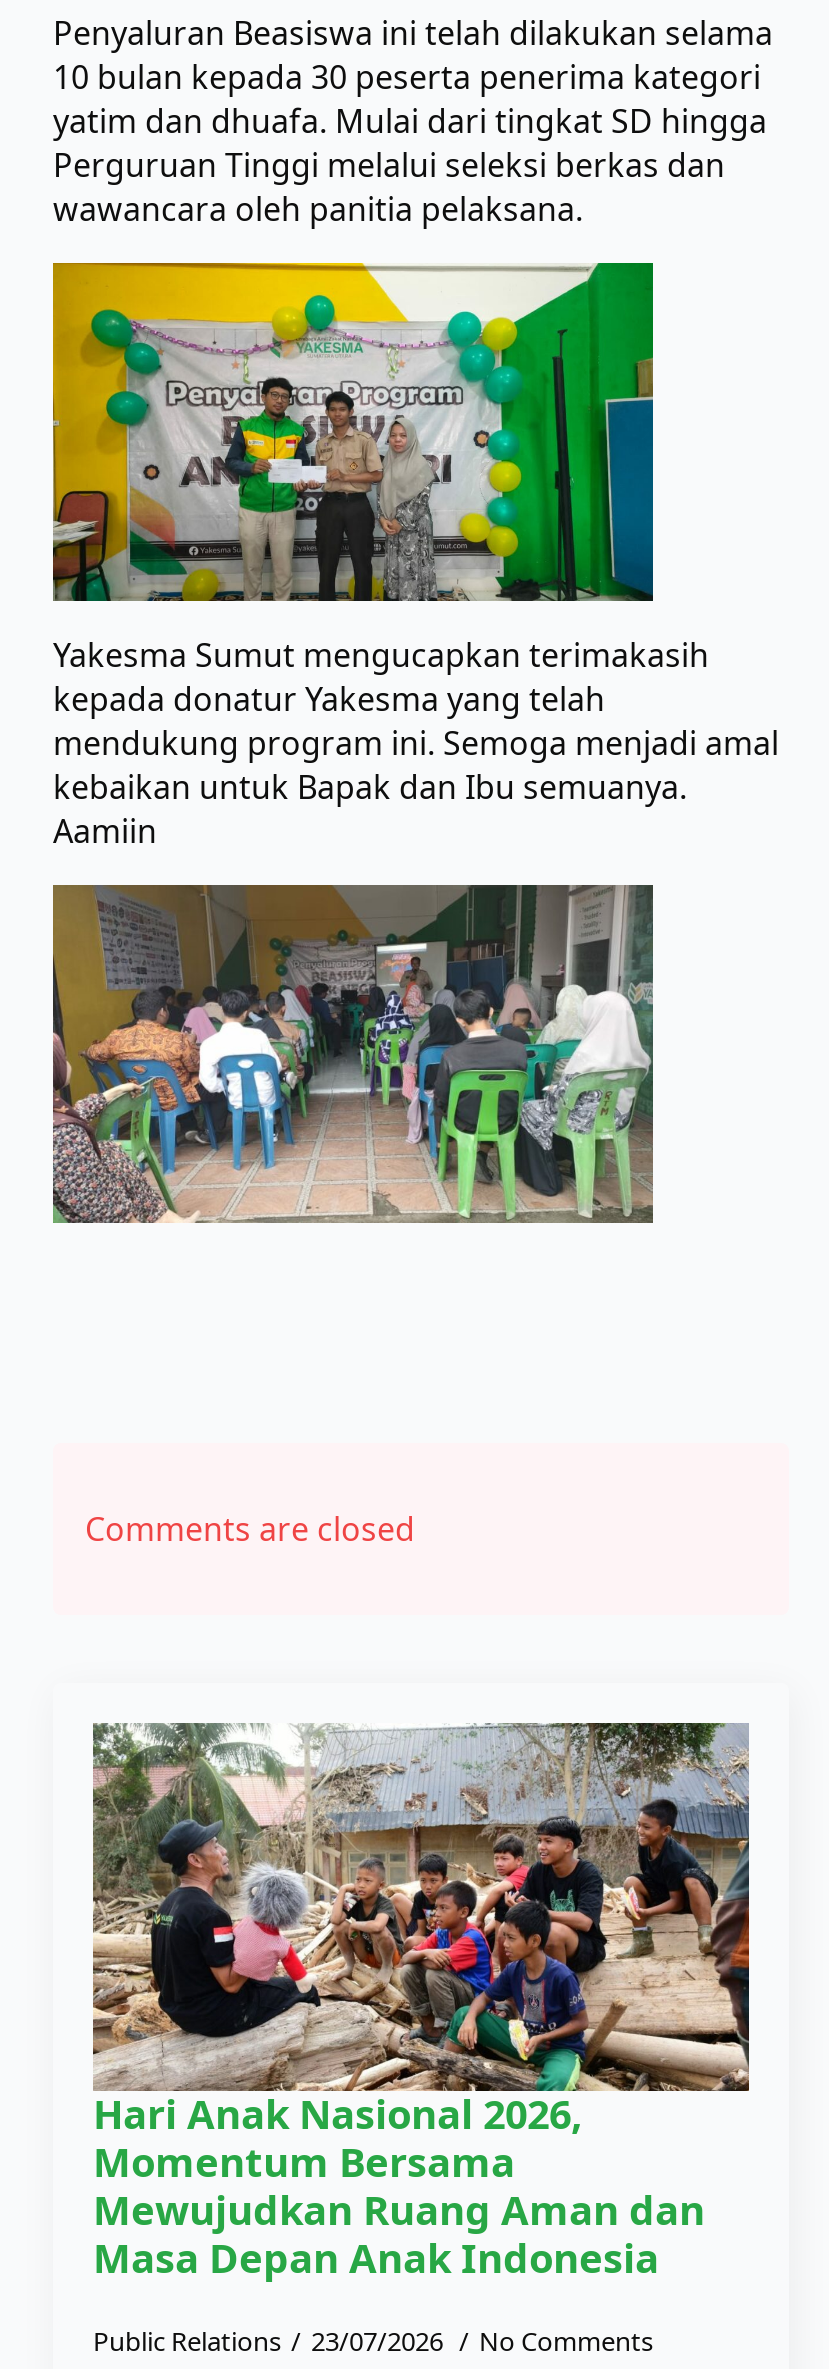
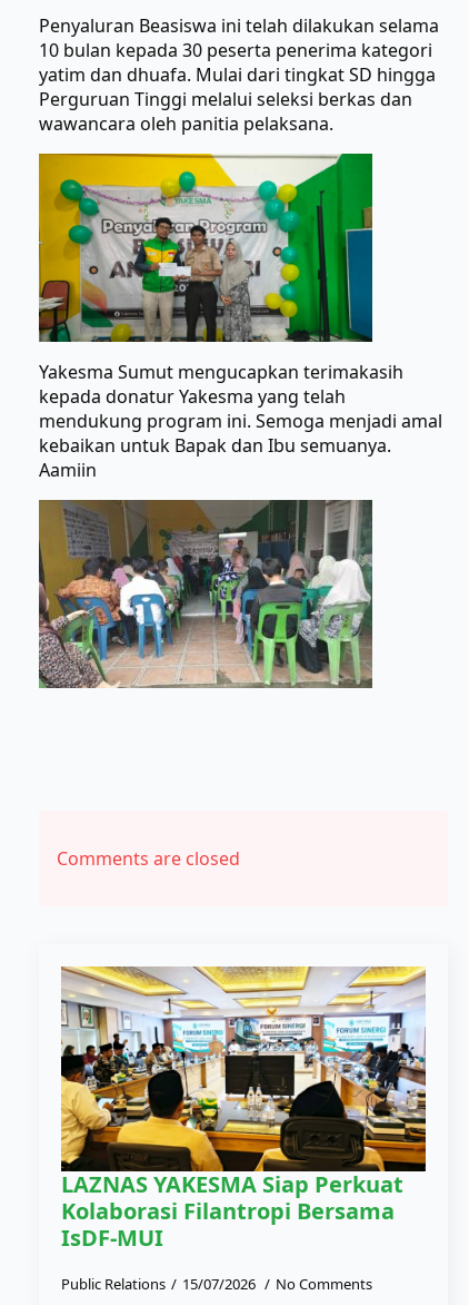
- [image]
- Hari Anak Nasional 2026,
- Momentum Bersama
- Mewujudkan Ruang Aman dan
- Masa Depan Anak Indonesia
+ [image]
+ LAZNAS YAKESMA Siap Perkuat
+ Kolaborasi Filantropi Bersama
+ IsDF-MUI

- Public Relations 23/07/2026 No Comments
+ Public Relations 15/07/2026 No Comments
